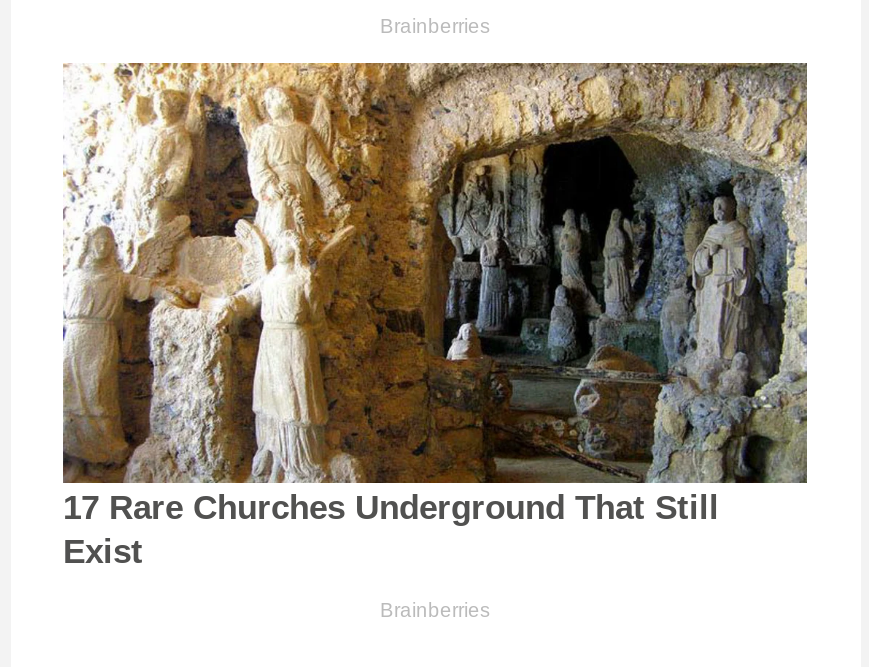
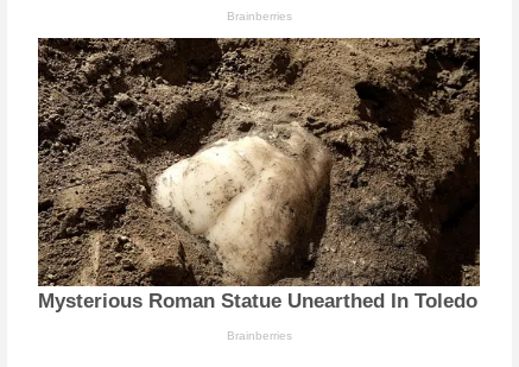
- [image]
- 17 Rare Churches Underground That Still
- Exist
+ [image]
+ Mysterious Roman Statue Unearthed In Toledo
